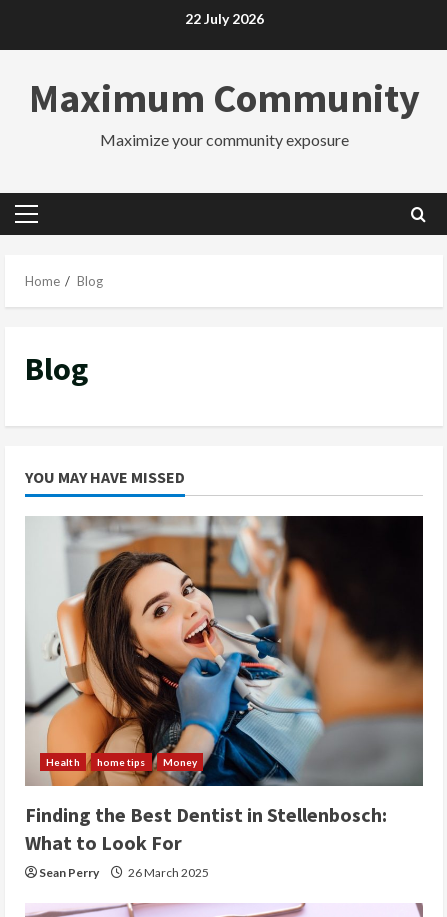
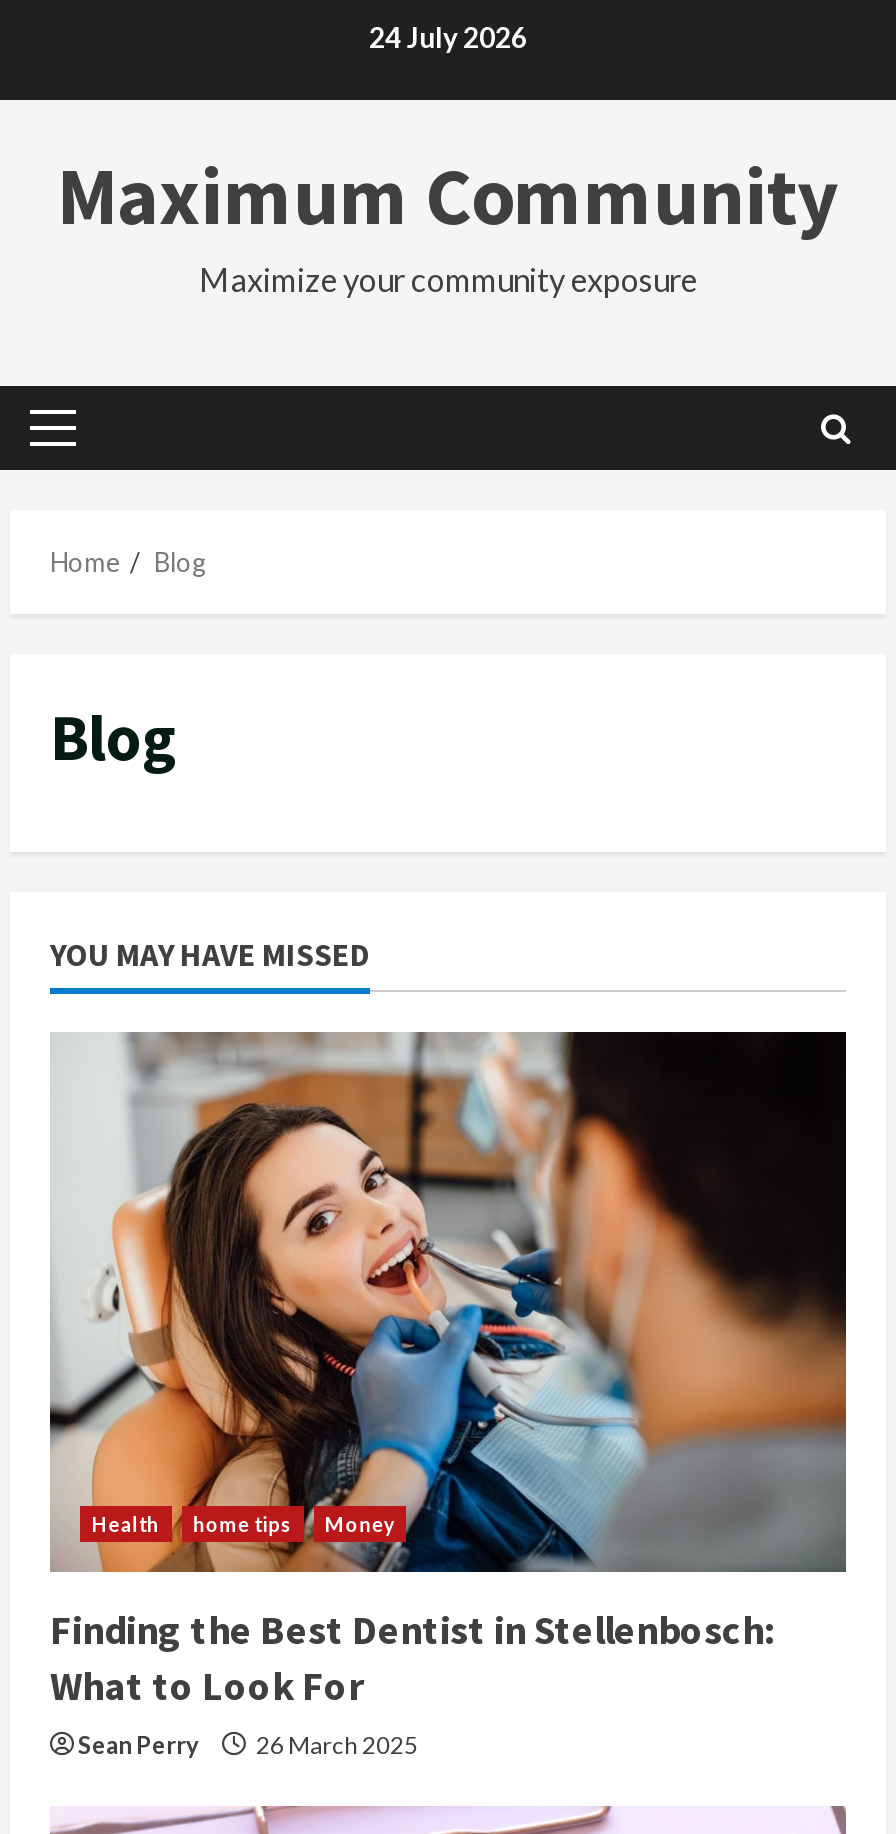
- 22 July 2026
+ 24 July 2026
